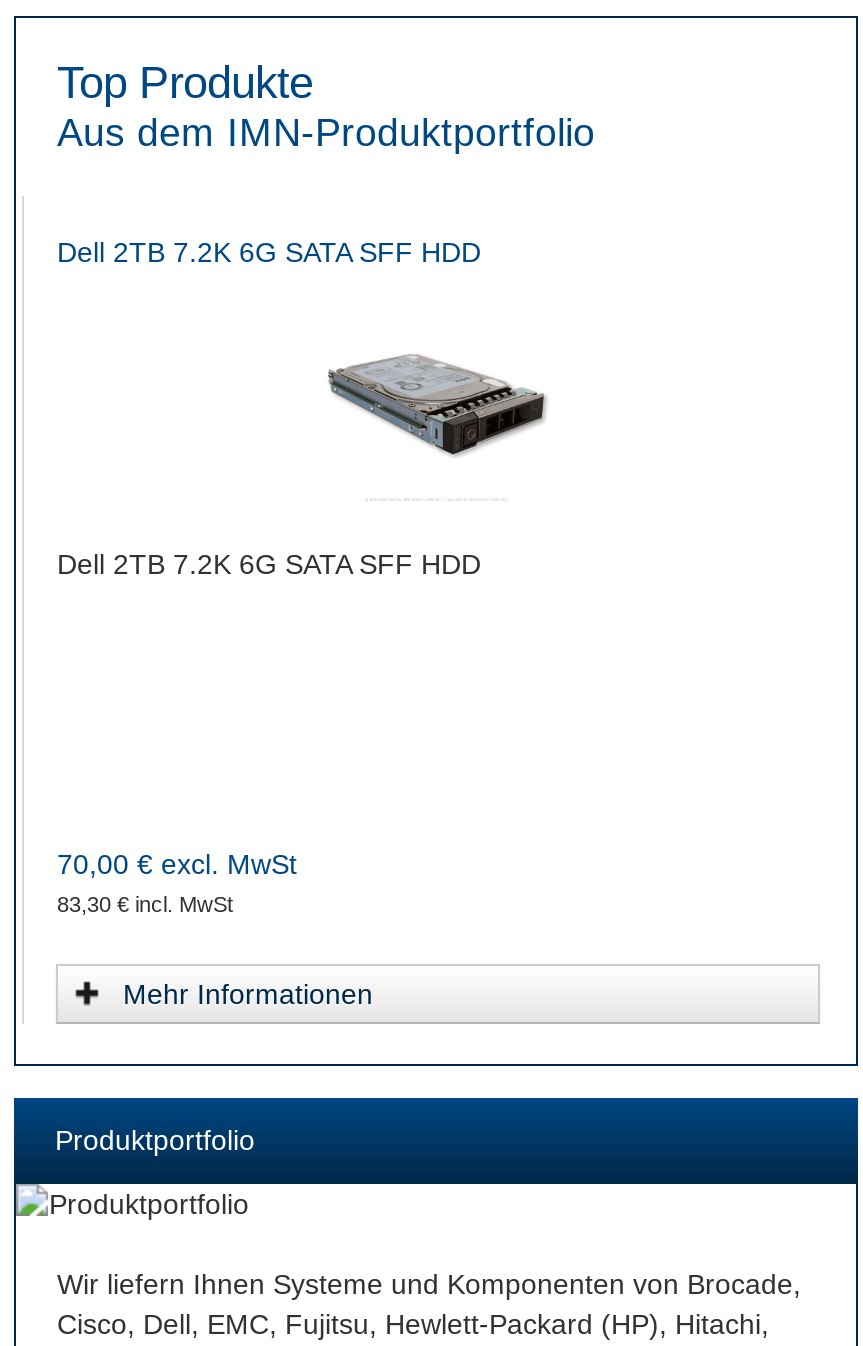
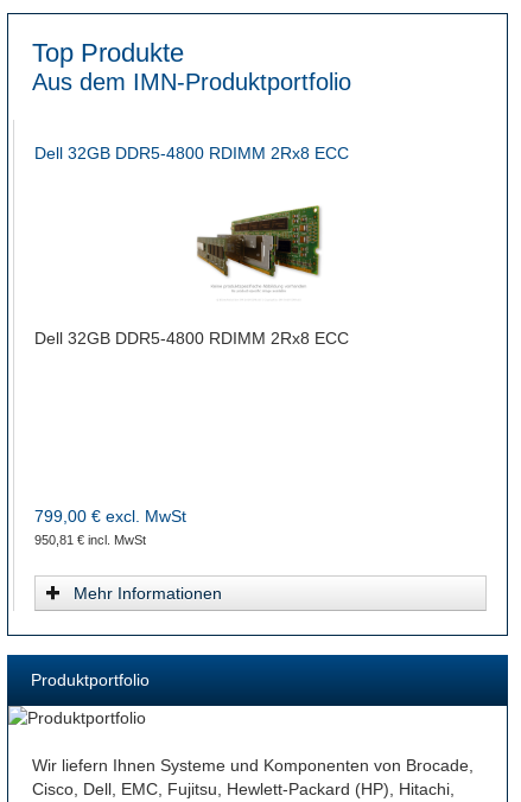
- Dell 2TB 7.2K 6G SATA SFF HDD
+ Dell 32GB DDR5-4800 RDIMM 2Rx8 ECC

- [image]
+ [image]

- Dell 2TB 7.2K 6G SATA SFF HDD
+ Dell 32GB DDR5-4800 RDIMM 2Rx8 ECC

- 70,00 € excl. MwSt
- 83,30 € incl. MwSt
+ 799,00 € excl. MwSt
+ 950,81 € incl. MwSt
